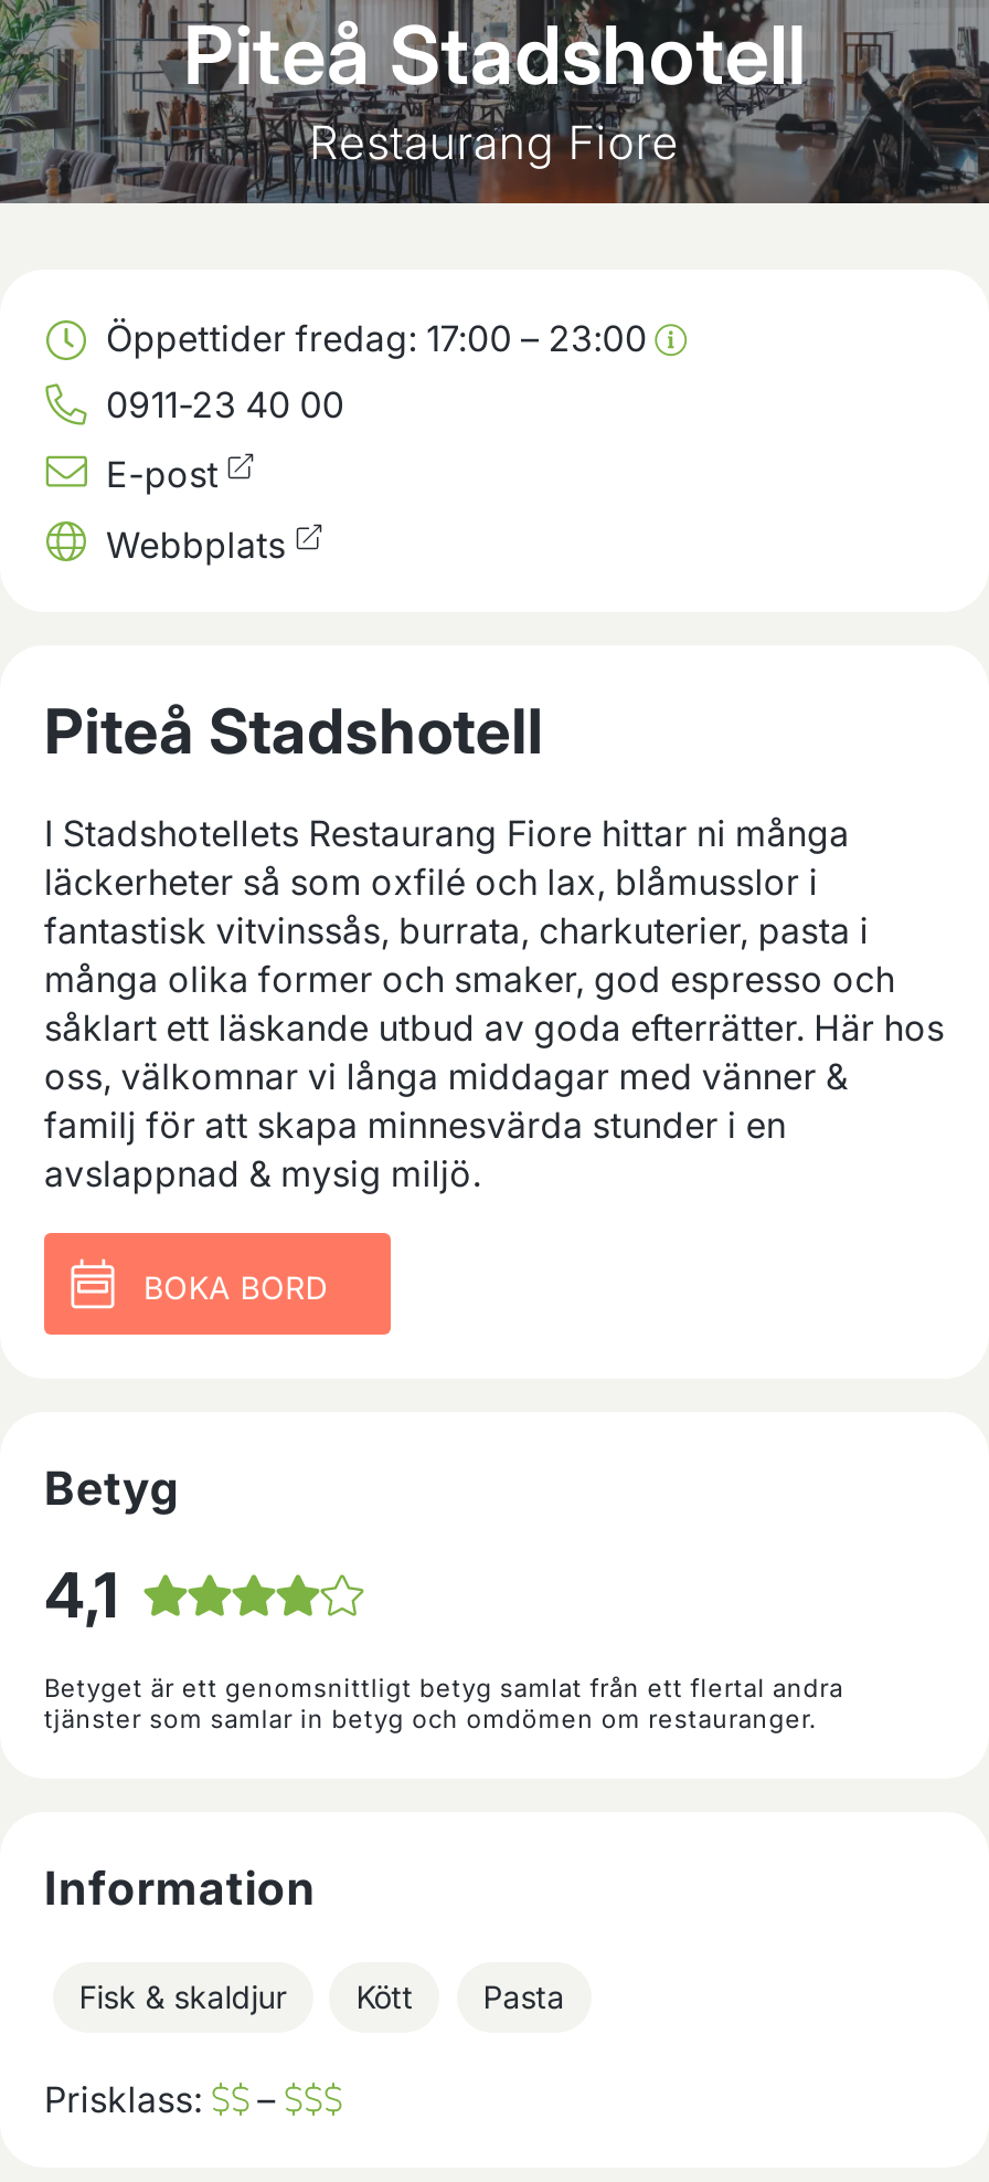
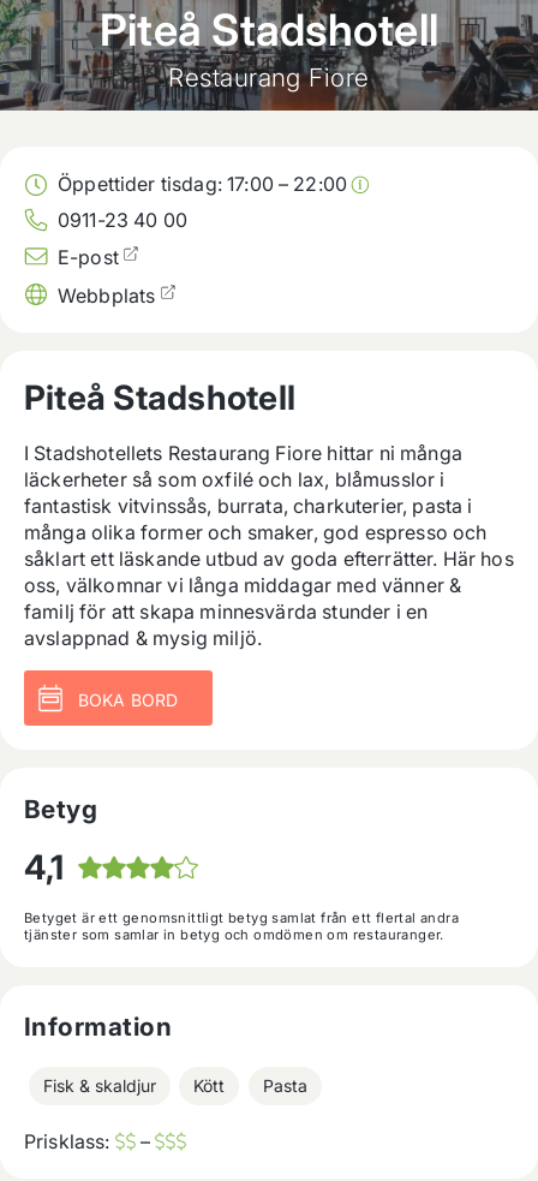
- Öppettider fredag: 17:00 – 23:00
+ Öppettider tisdag: 17:00 – 22:00
